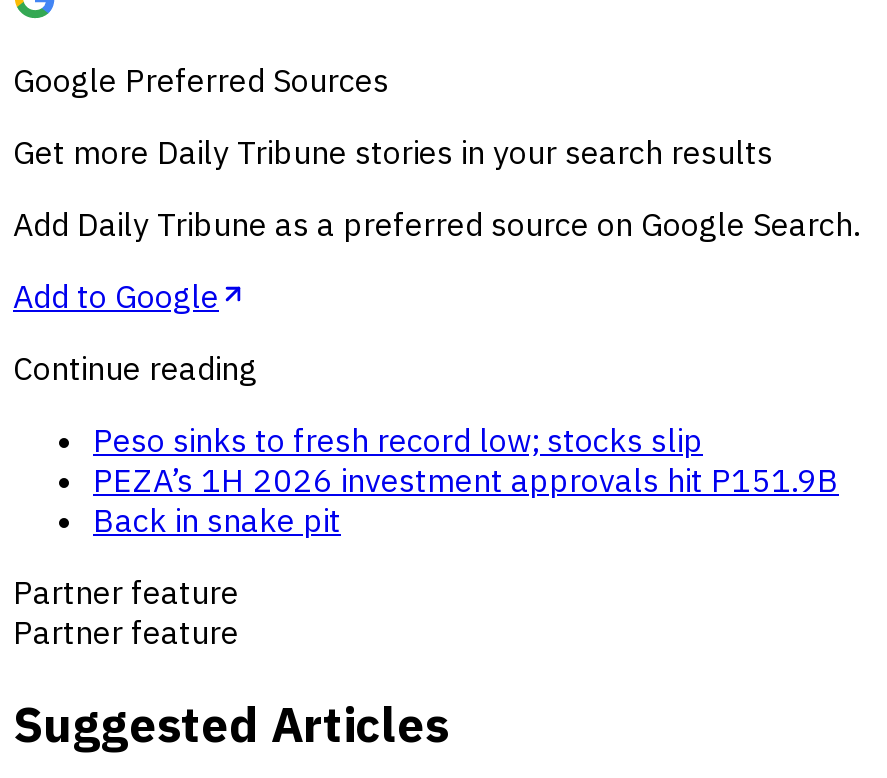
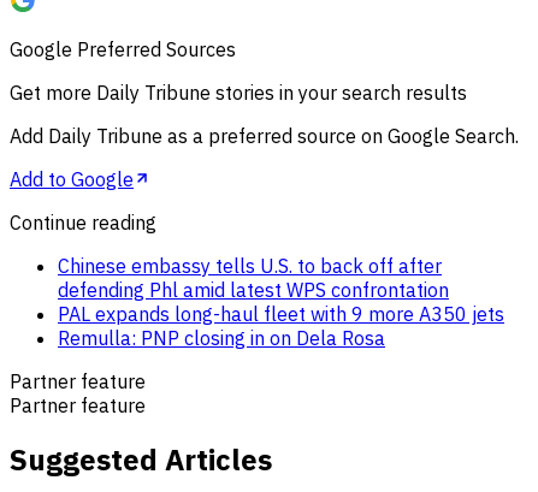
- Peso sinks to fresh record low; stocks slip
- PEZA’s 1H 2026 investment approvals hit P151.9B
- Back in snake pit
+ Chinese embassy tells U.S. to back off after
+ defending Phl amid latest WPS confrontation
+ PAL expands long-haul fleet with 9 more A350 jets
+ Remulla: PNP closing in on Dela Rosa
